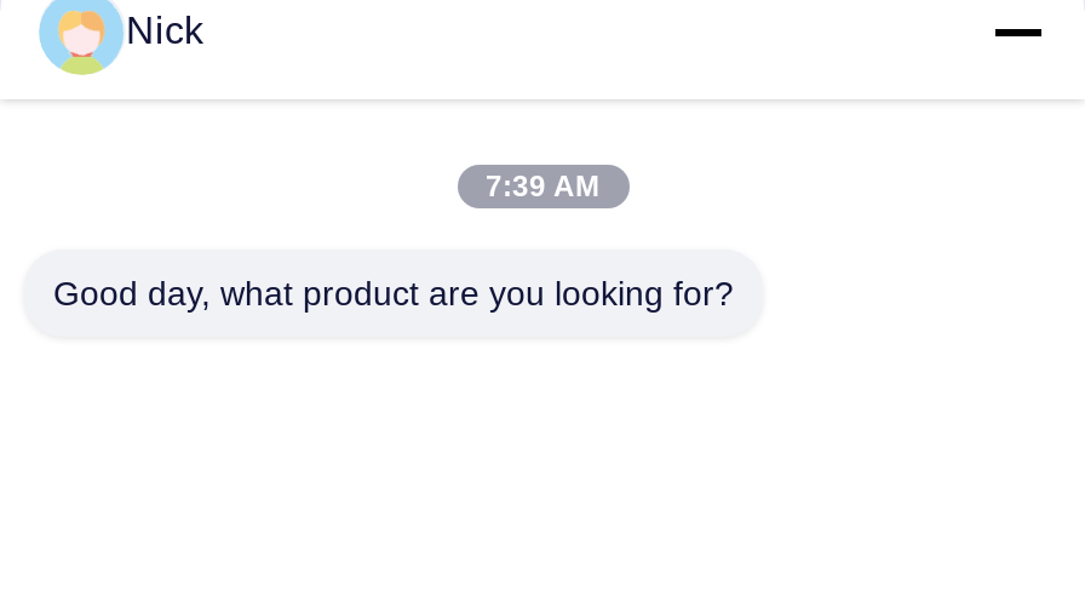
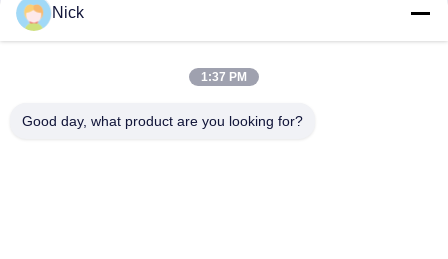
- 7:39 AM
+ 1:37 PM
